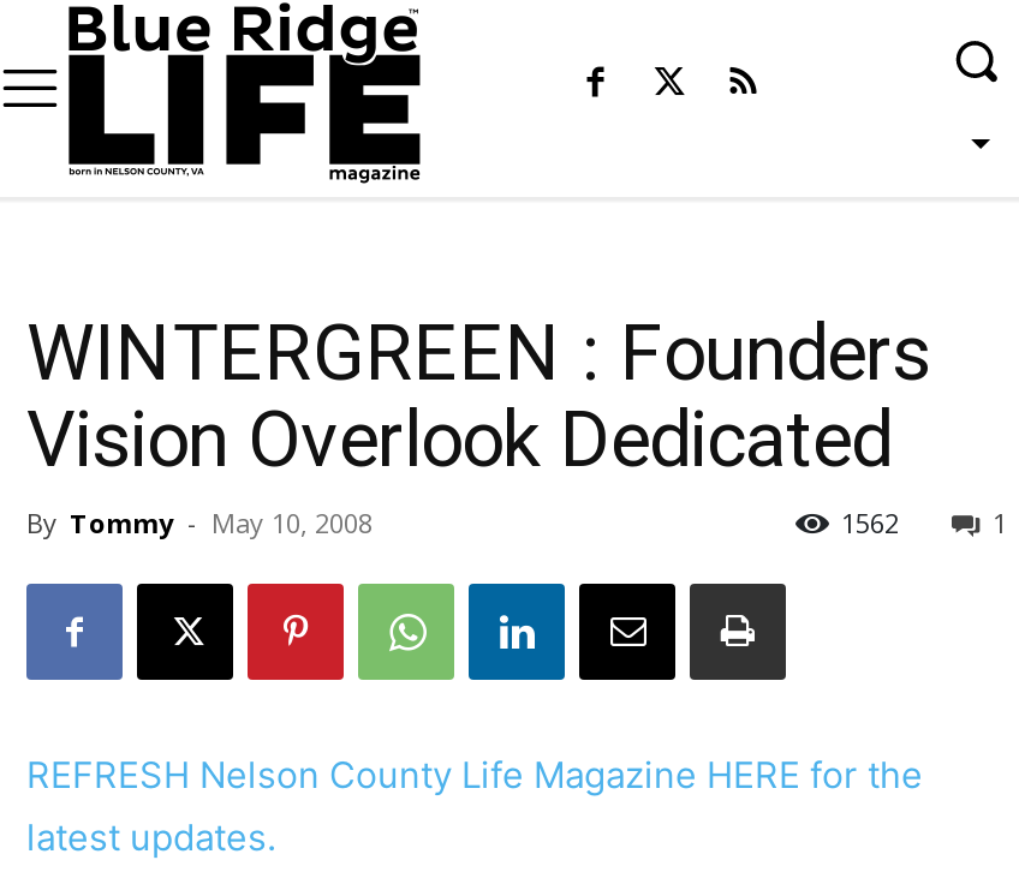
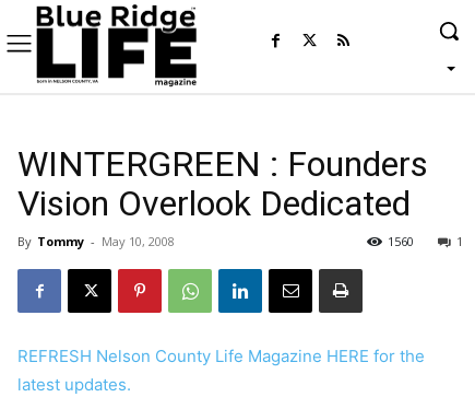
- 1562
+ 1560
